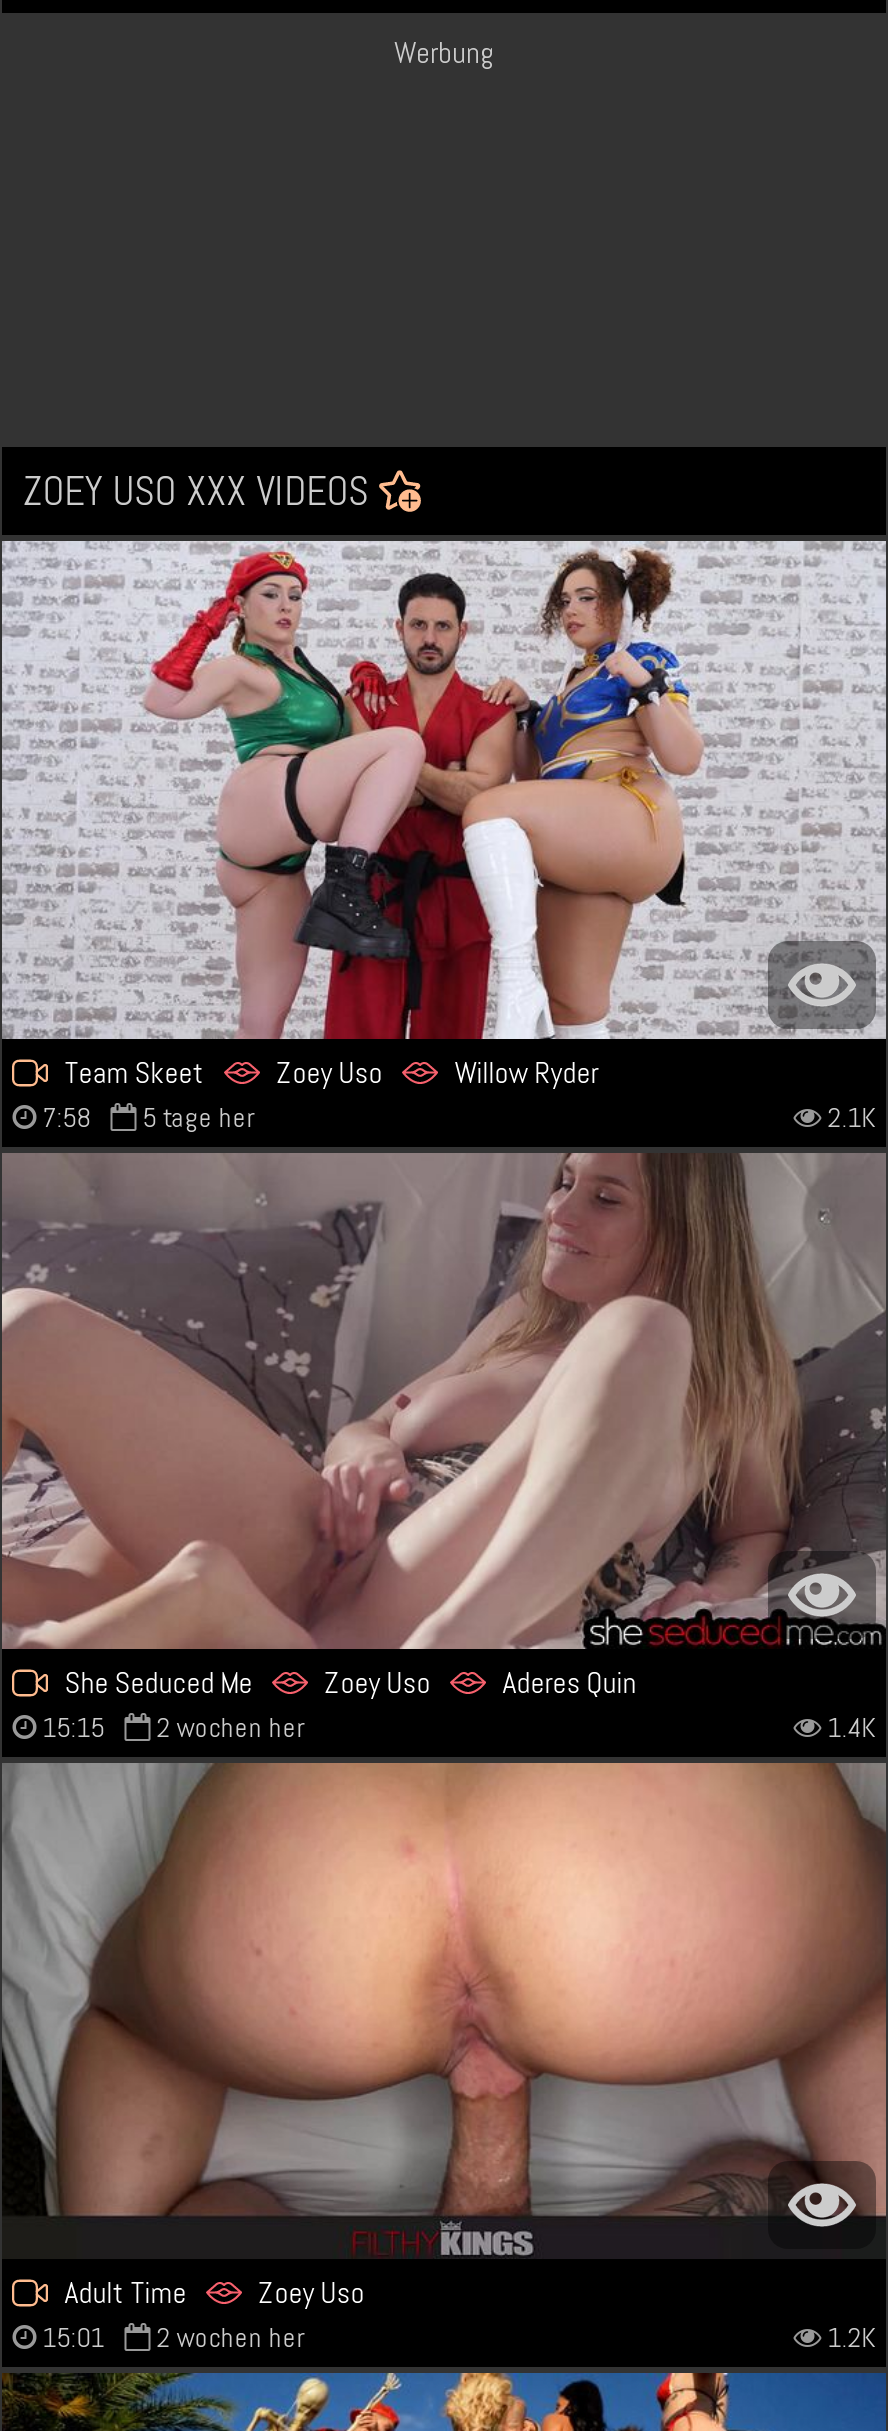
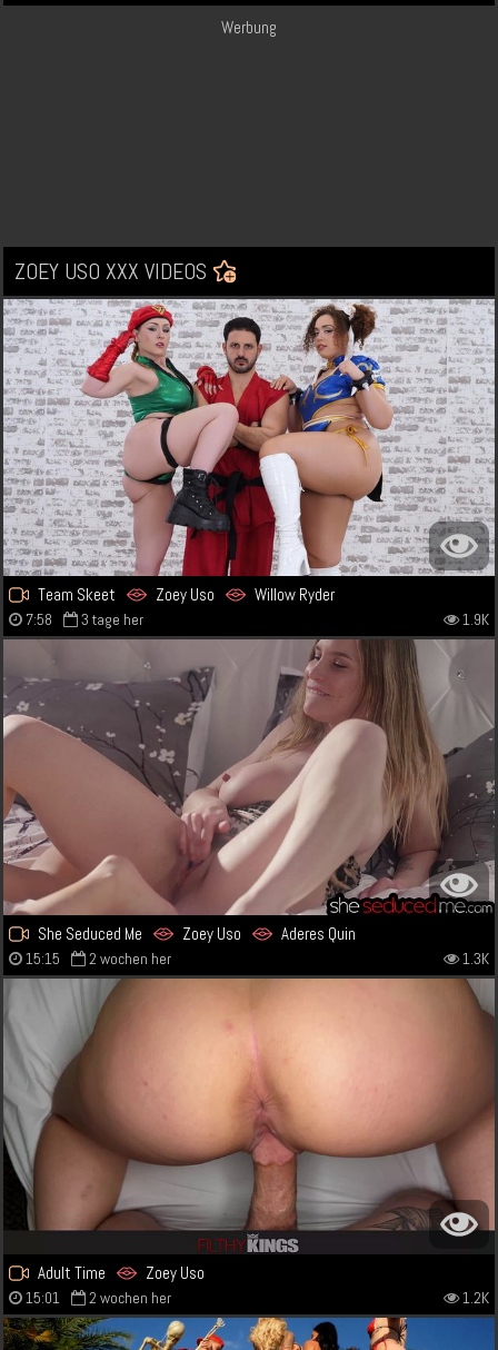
- 5 tage her
- 2.1K
+ 3 tage her
+ 1.9K

- 1.4K
+ 1.3K
